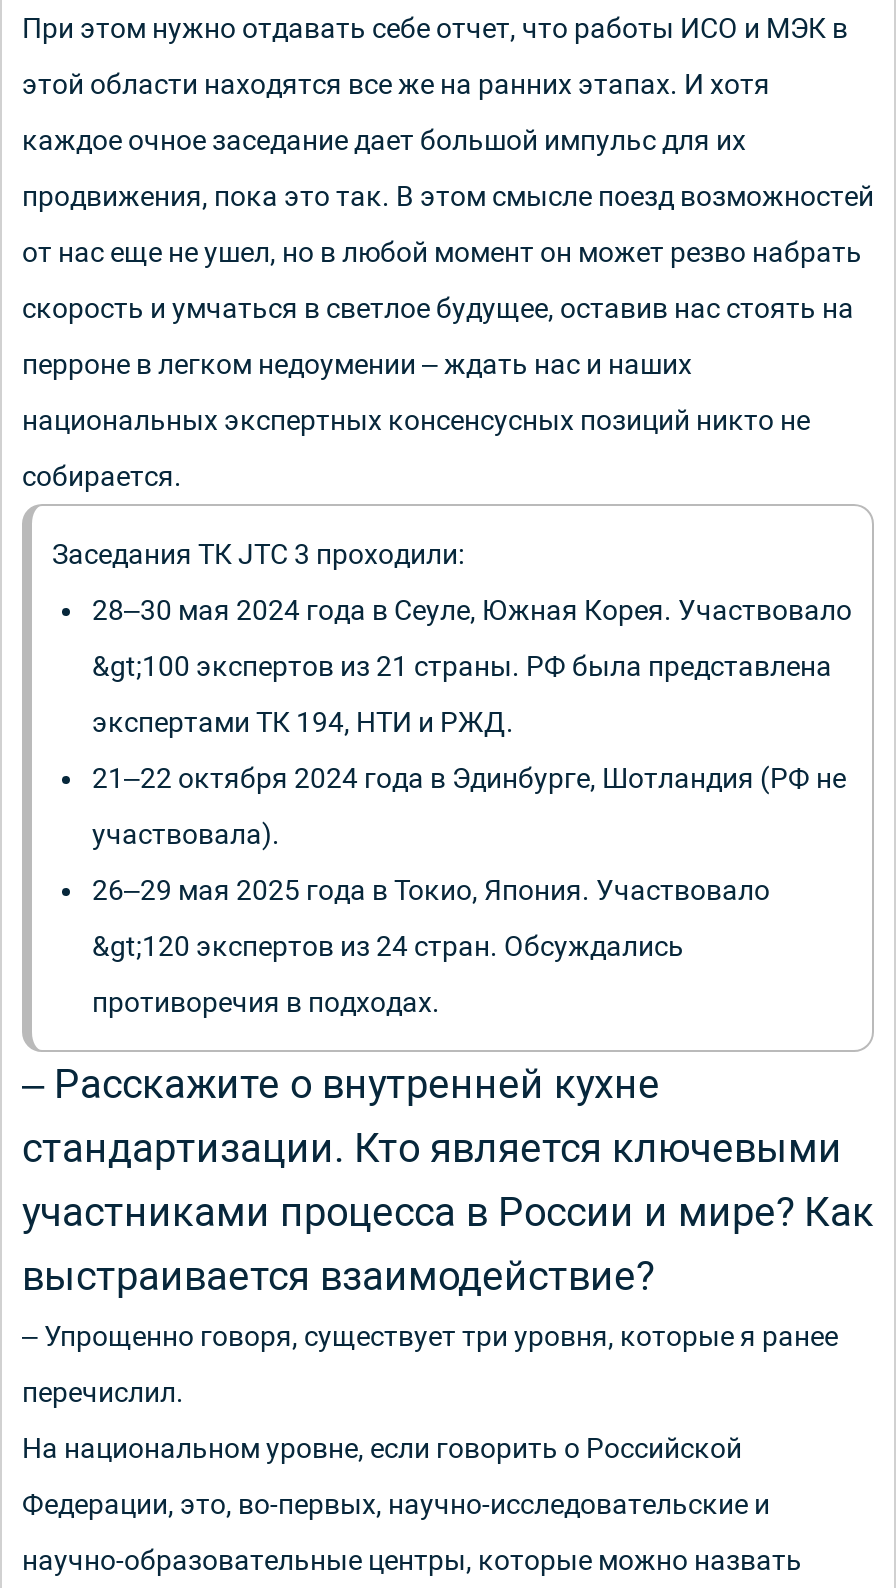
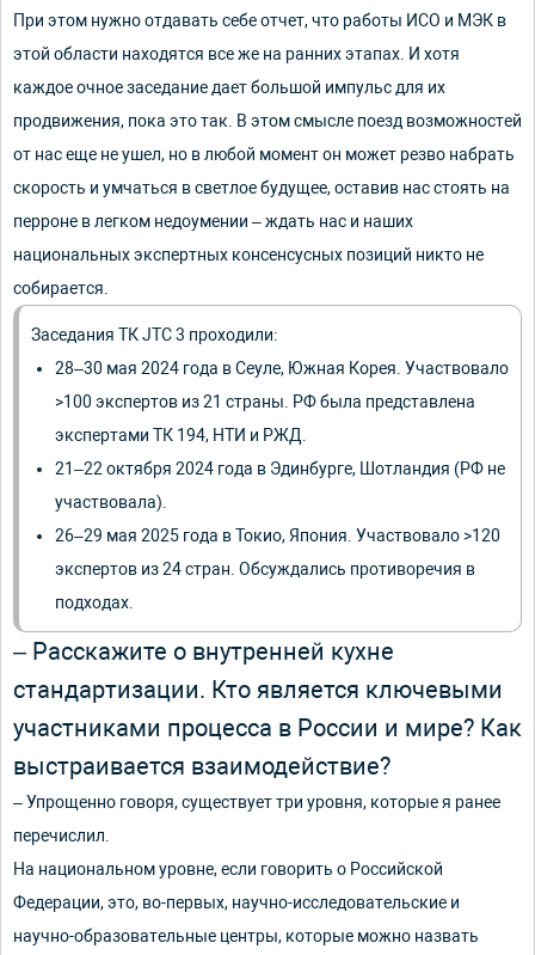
- &gt;100 экспертов из 21 страны. РФ была представлена
+ >100 экспертов из 21 страны. РФ была представлена

- 26–29 мая 2025 года в Токио, Япония. Участвовало
+ 26–29 мая 2025 года в Токио, Япония. Участвовало >120

- &gt;120 экспертов из 24 стран. Обсуждались
+ экспертов из 24 стран. Обсуждались противоречия в

- противоречия в подходах.
+ подходах.
